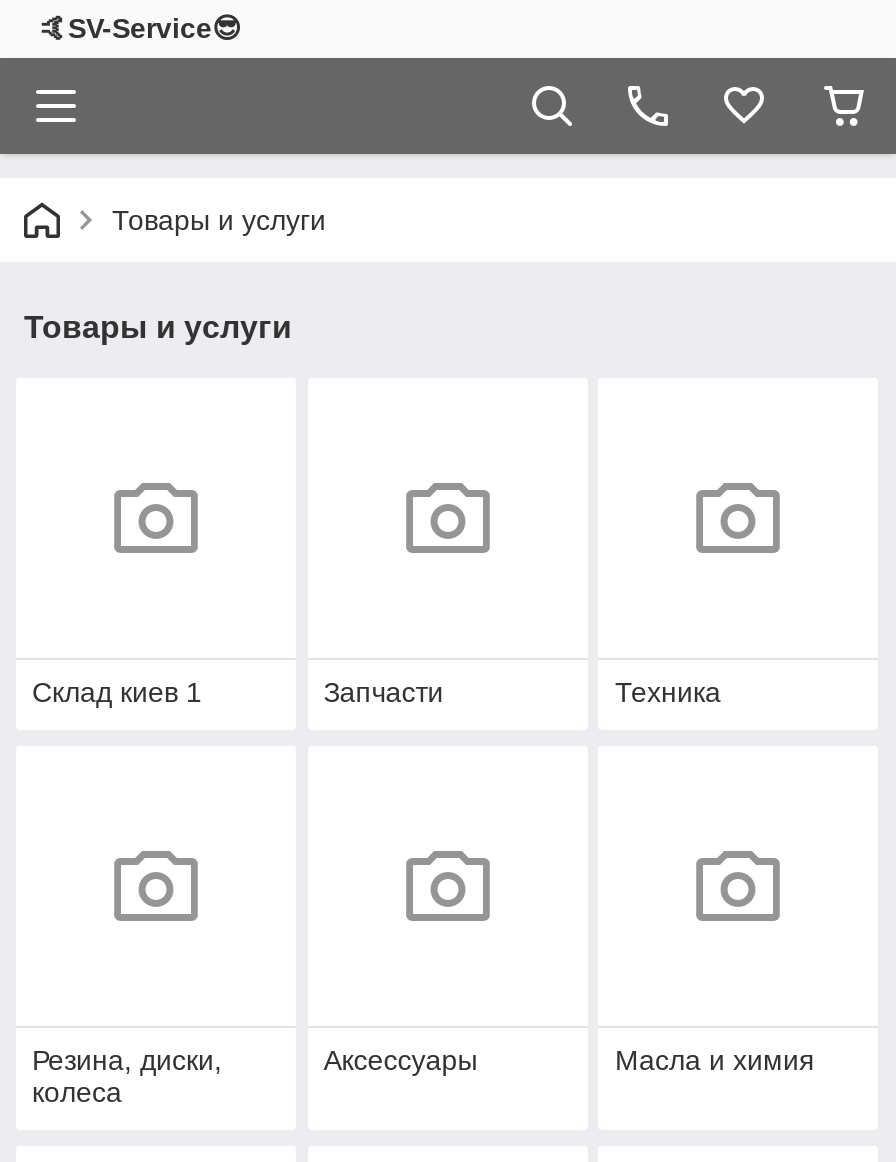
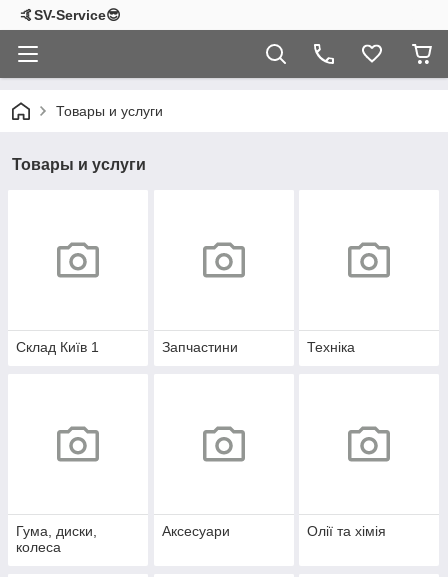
- Склад киев 1
- Запчасти
- Техника
+ Склад Київ 1
+ Запчастини
+ Техніка

- Резина, диски,
+ Гума, диски,

- Аксессуары
- Масла и химия
+ Аксесуари
+ Олії та хімія
